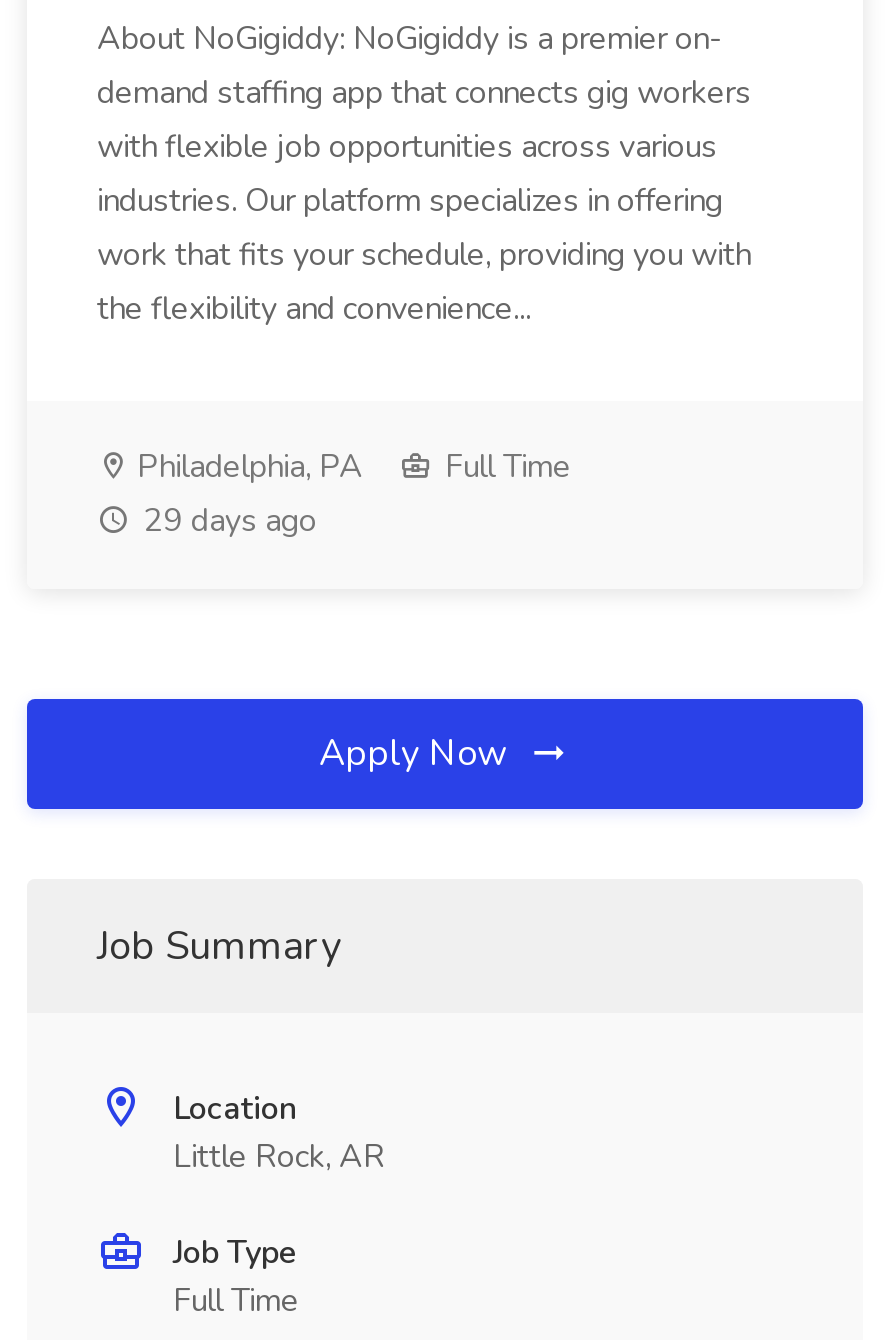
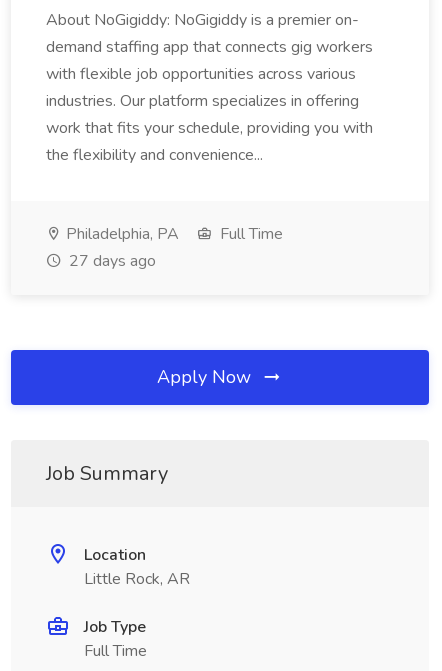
- 29 days ago
+ 27 days ago
